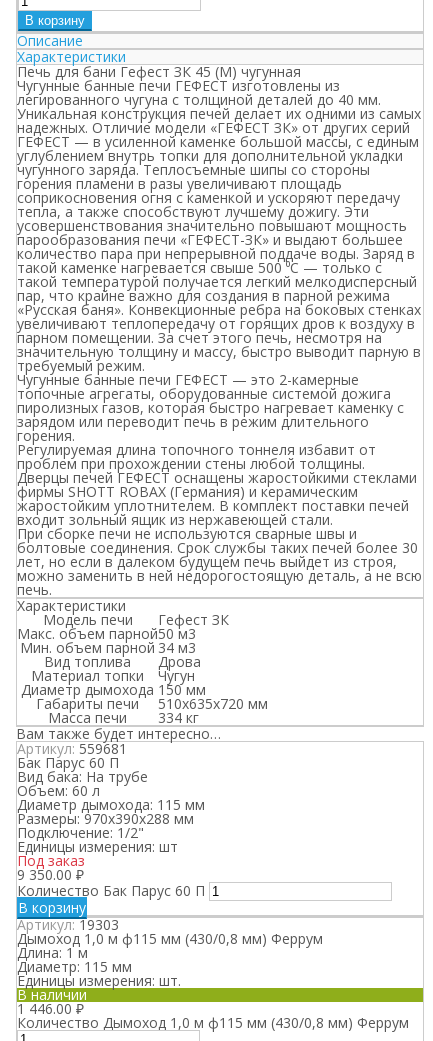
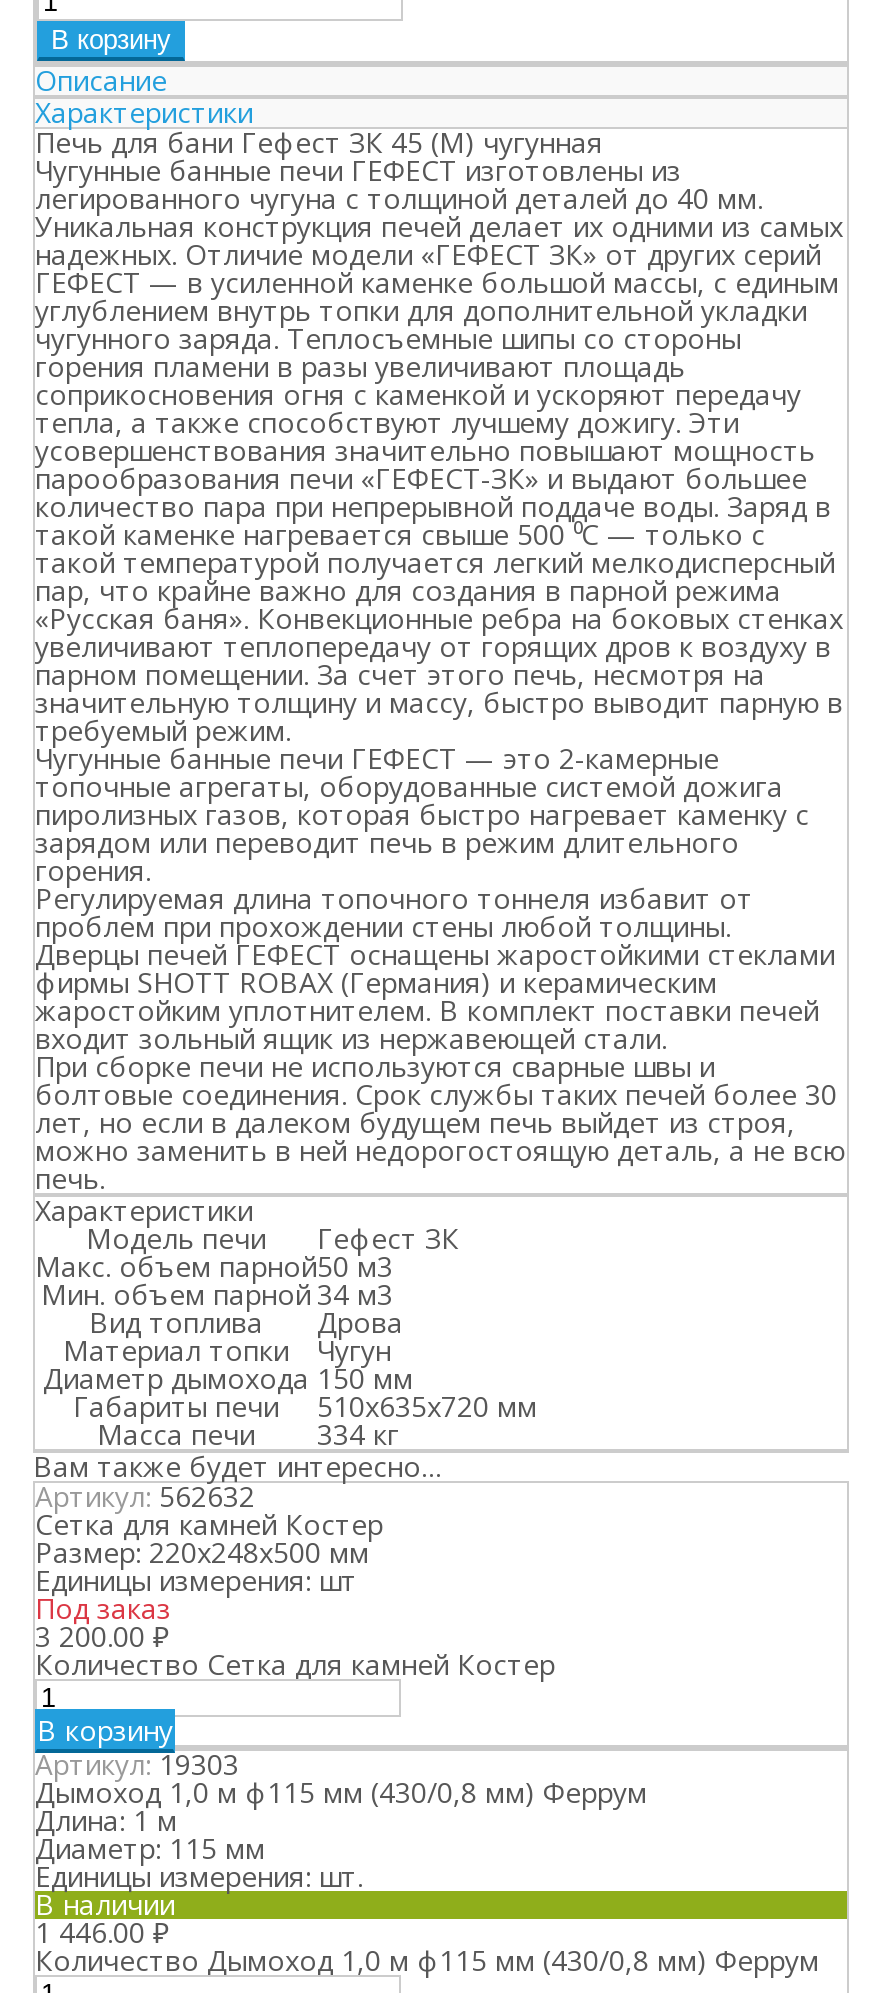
- Артикул:559681
- Бак Парус 60 П
- Вид бака: На трубе
- Объем:60 л
- Диаметр дымохода: 115 мм
- Размеры:970х390х288 мм
- Подключение:1/2"
+ Артикул:562632
+ Сетка для камней Костер
+ Размер:220х248х500 мм

- 9 350.00₽
+ 3 200.00₽

- Количество Бак Парус 60 П
+ Количество Сетка для камней Костер
